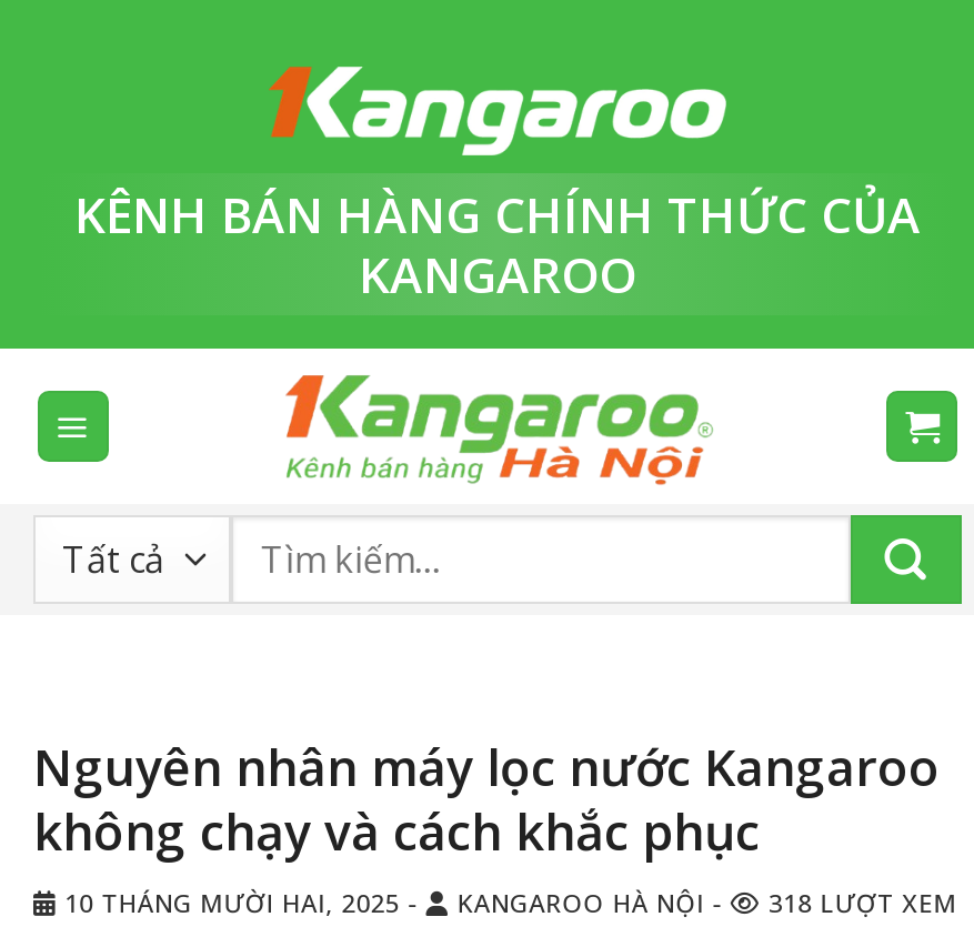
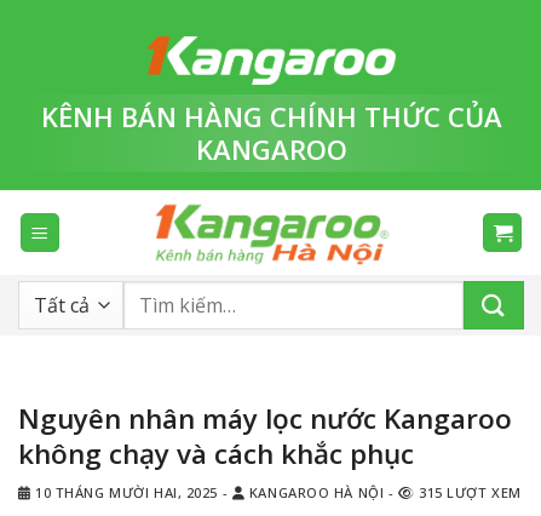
- 10 THÁNG MƯỜI HAI, 2025 - KANGAROO HÀ NỘI - 318 LƯỢT XEM
+ 10 THÁNG MƯỜI HAI, 2025 - KANGAROO HÀ NỘI - 315 LƯỢT XEM
